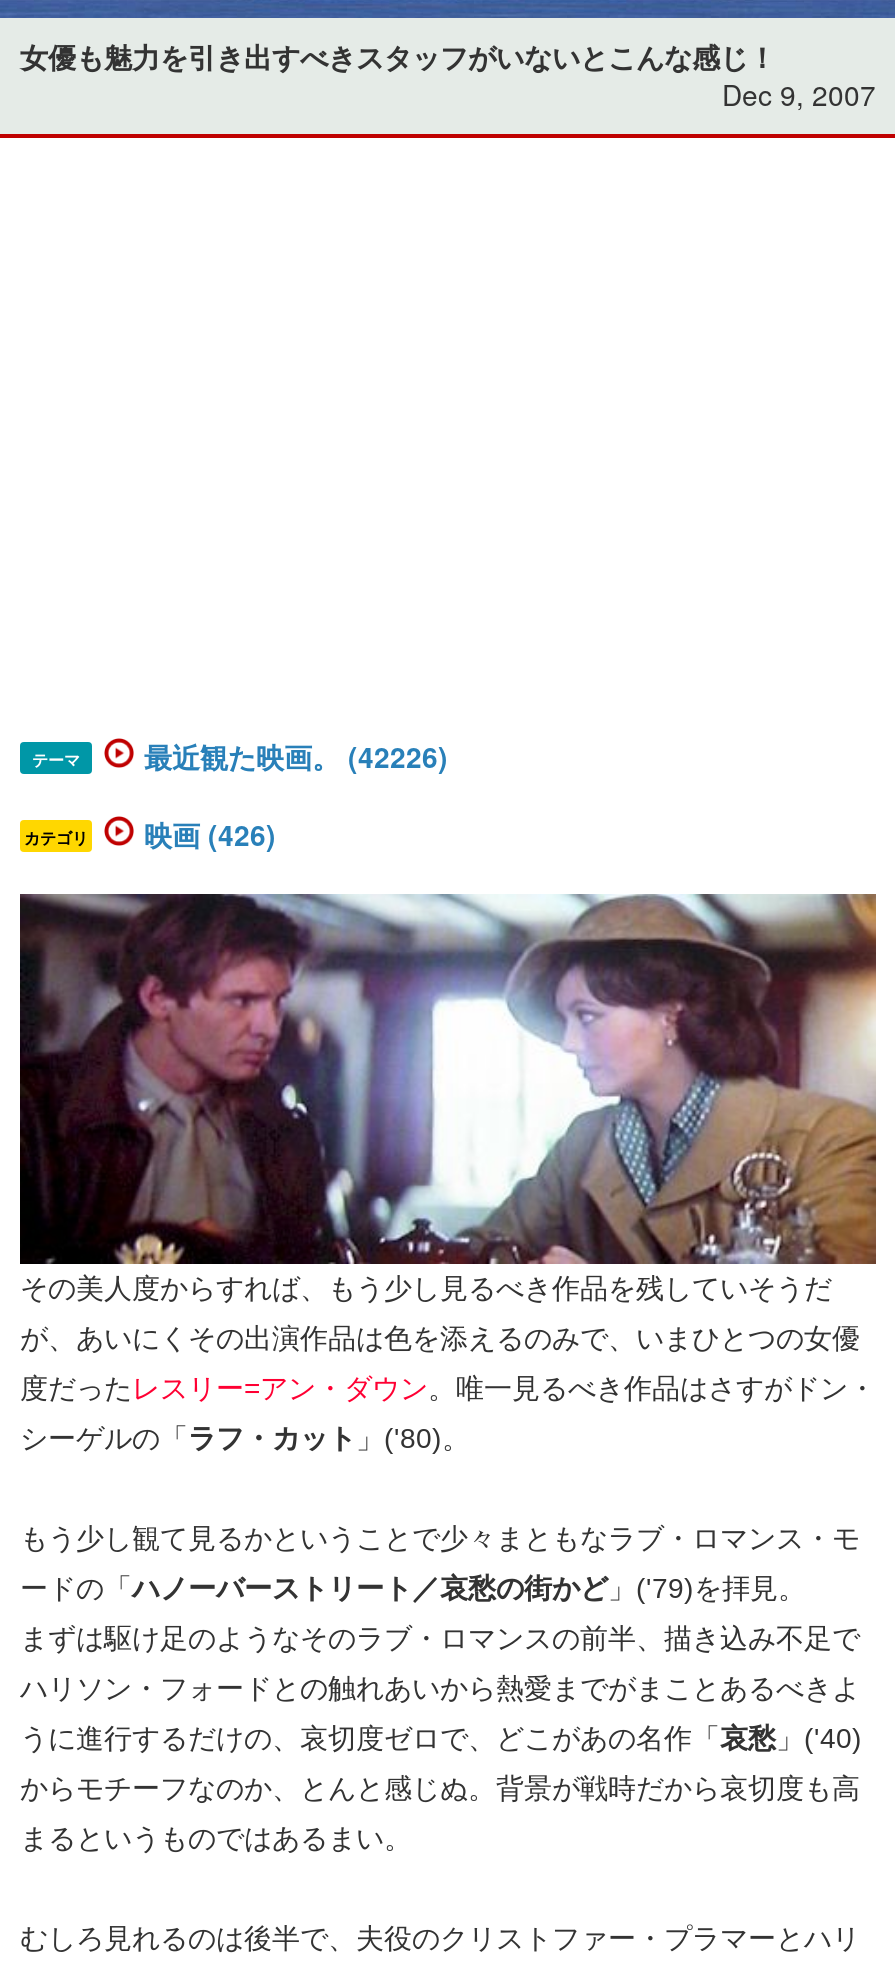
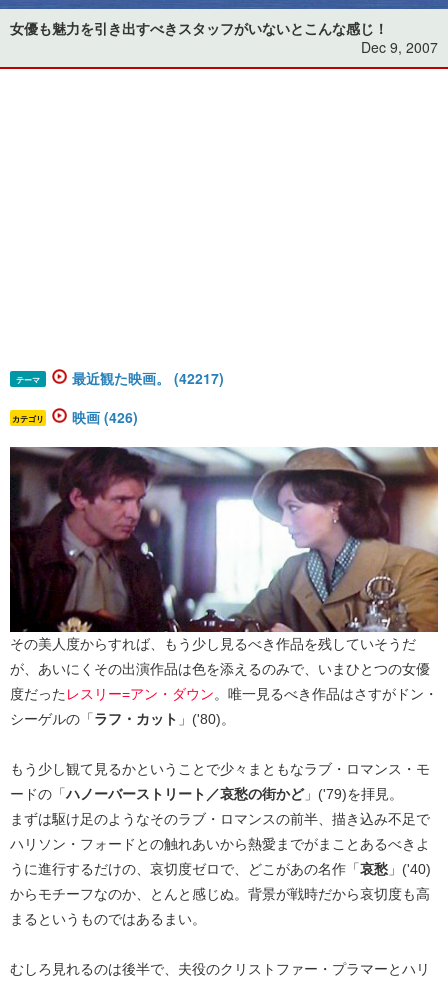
- 最近観た映画。 (42226)
+ 最近観た映画。 (42217)
